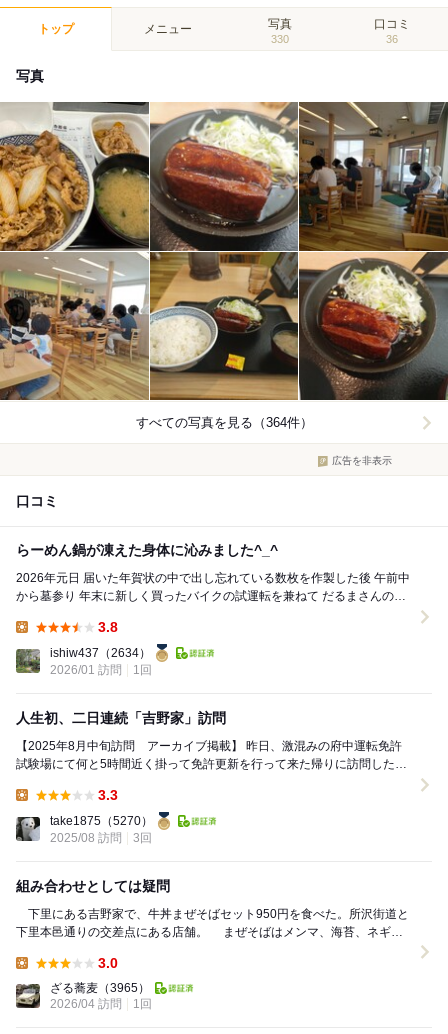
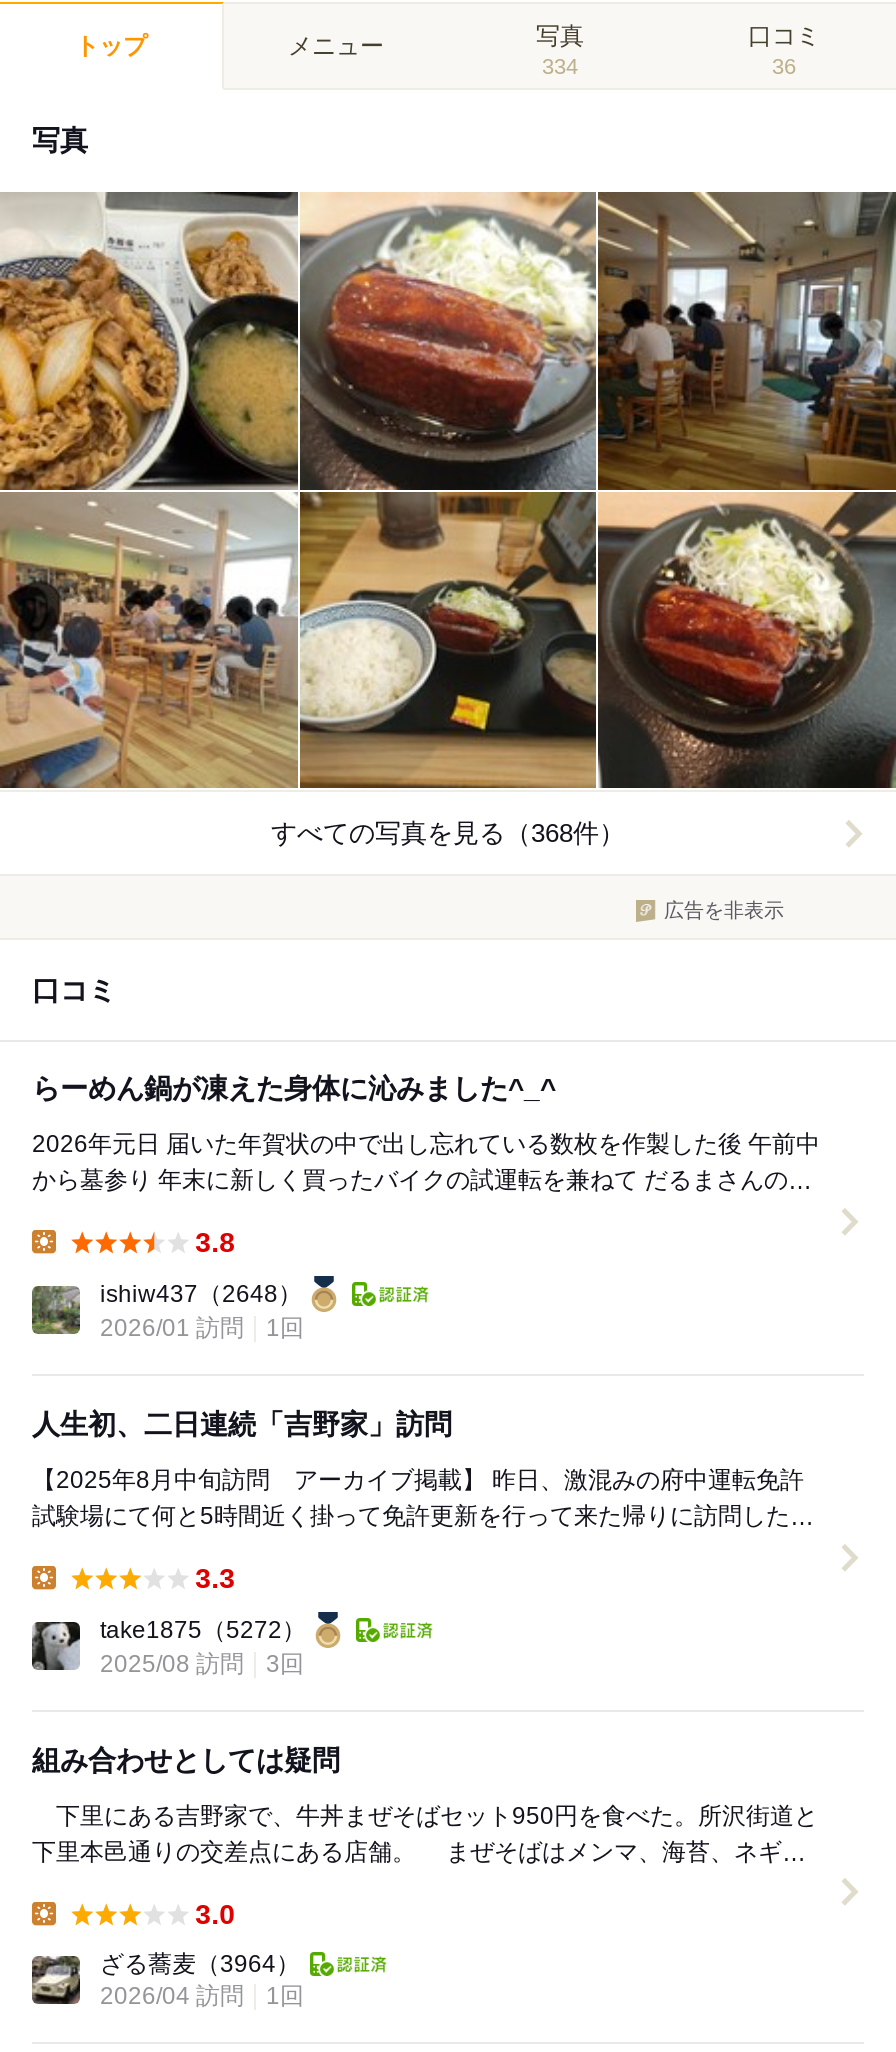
- 330
+ 334

- すべての写真を見る（364件）
+ すべての写真を見る（368件）

- ishiw437（2634）
+ ishiw437（2648）

- take1875（5270）
+ take1875（5272）

- ざる蕎麦（3965）
+ ざる蕎麦（3964）
